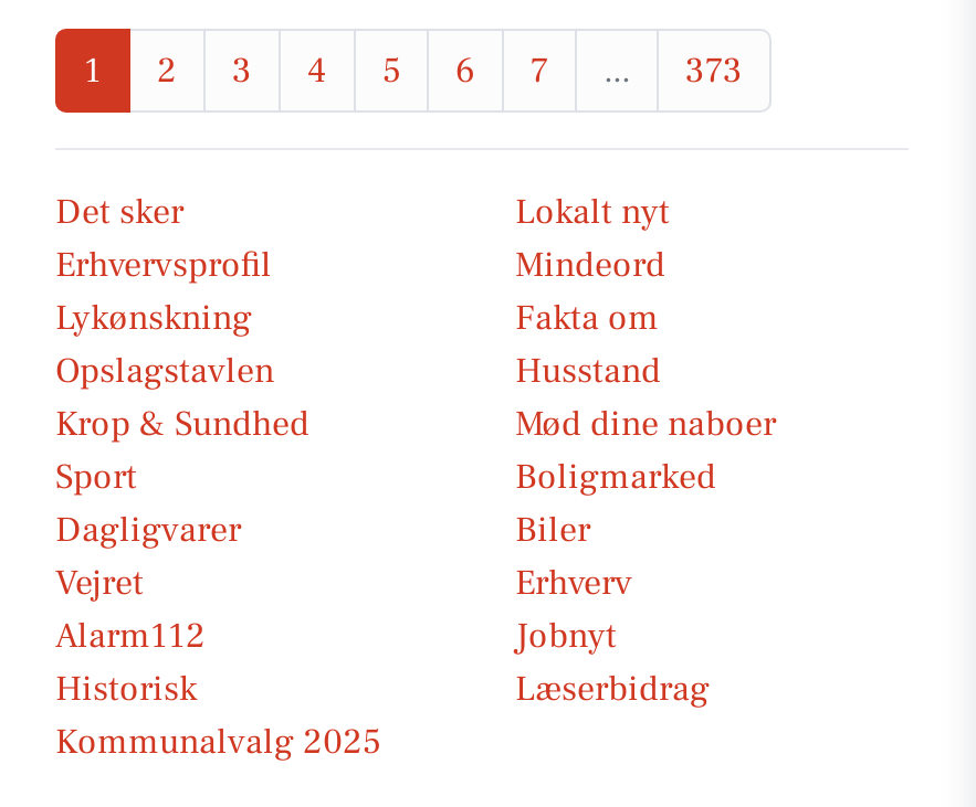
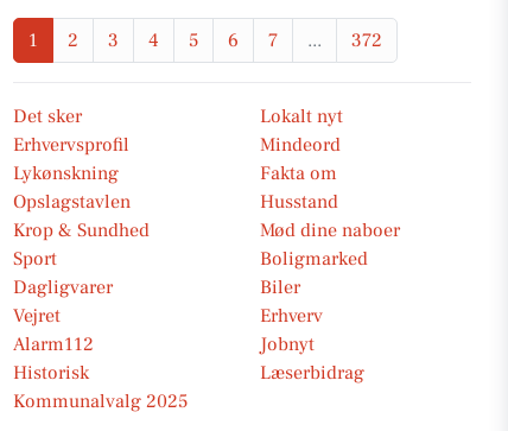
- 373
+ 372
